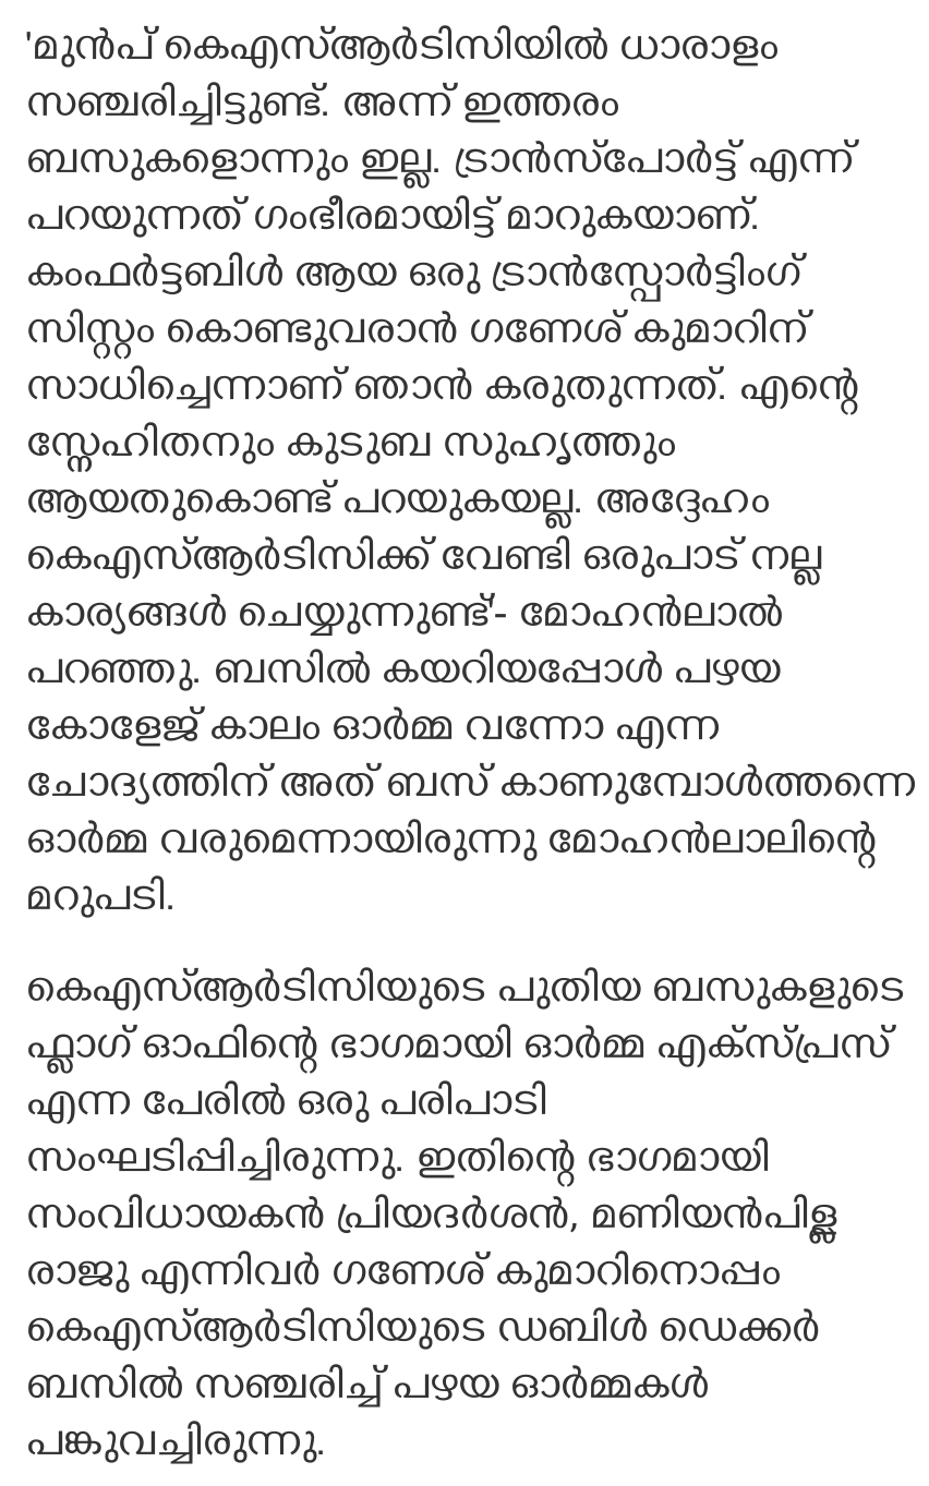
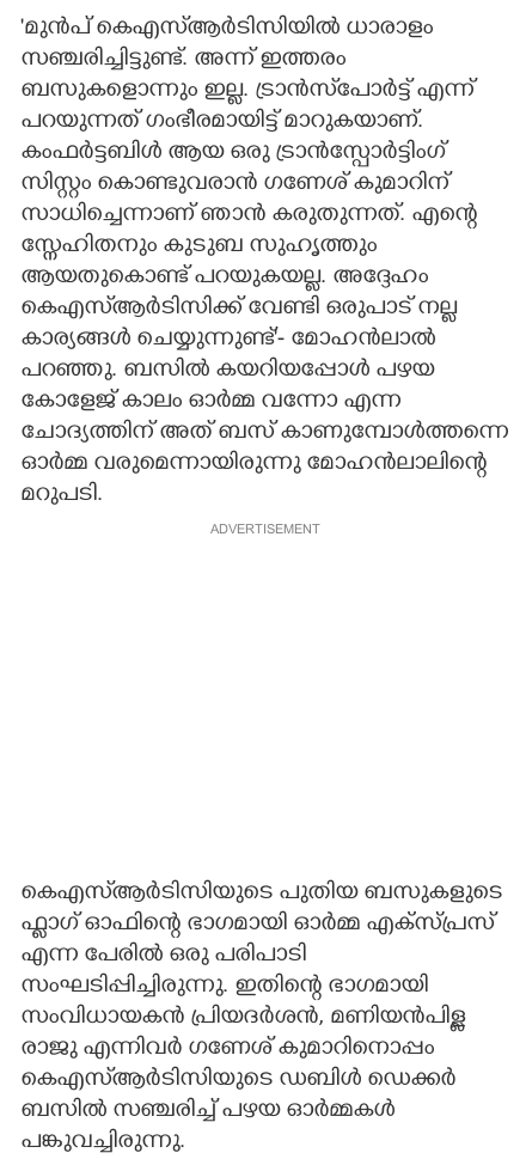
+ ADVERTISEMENT
